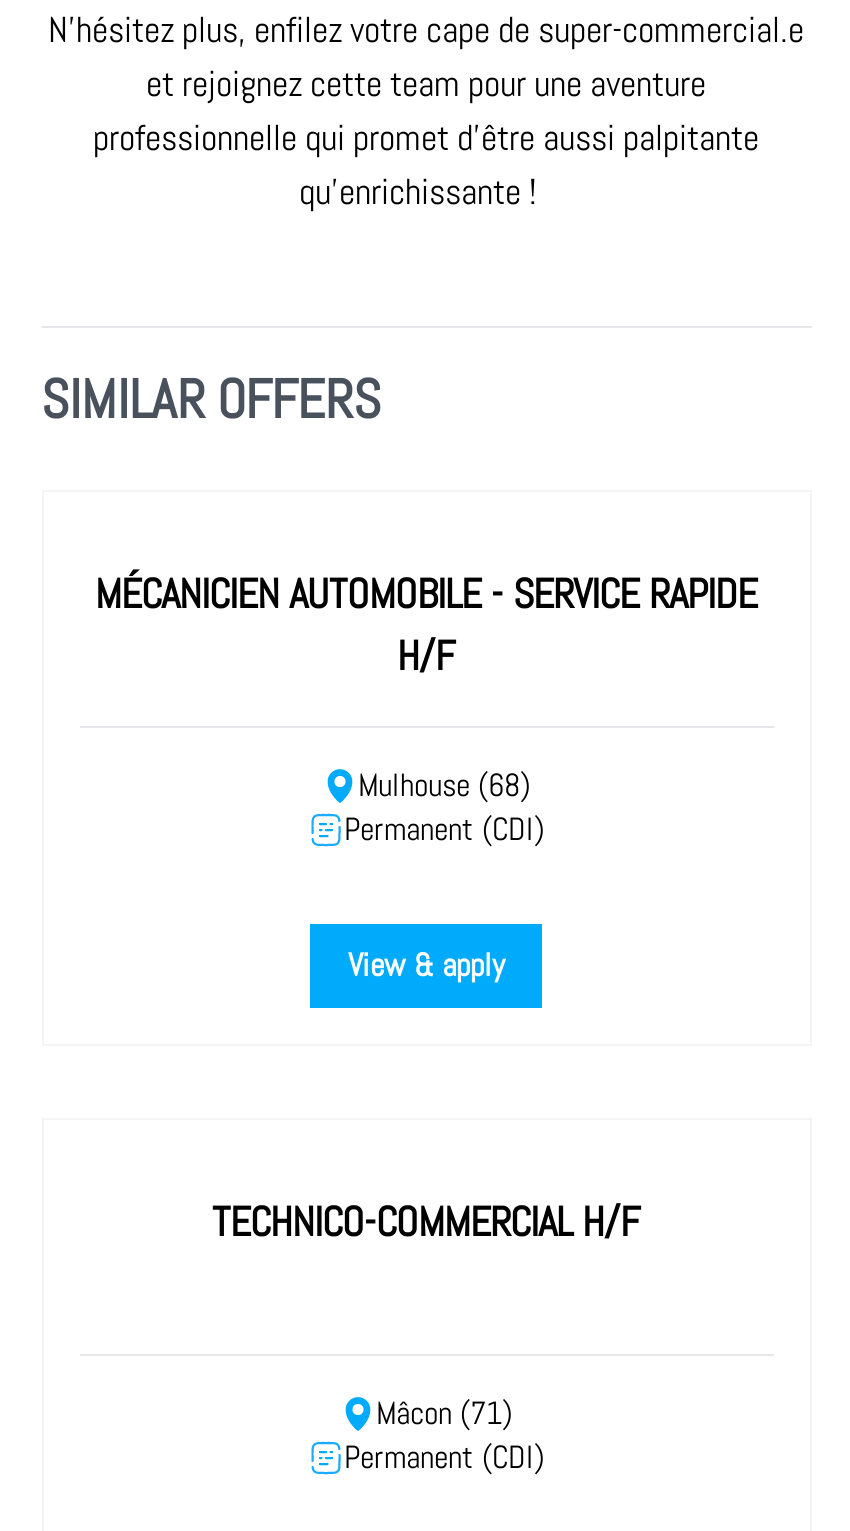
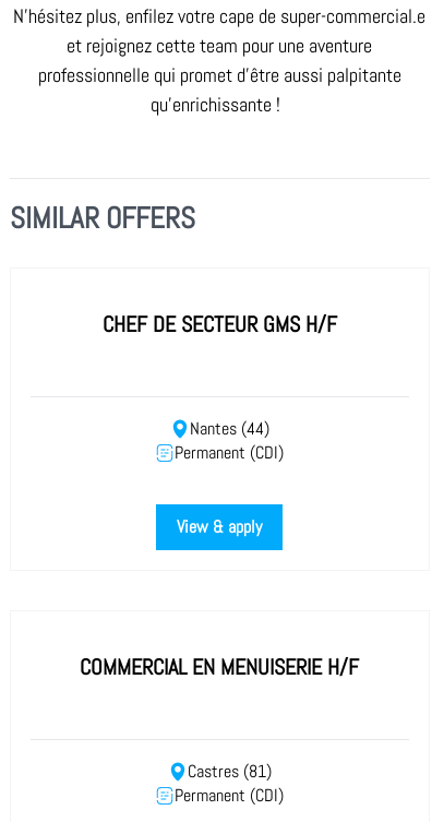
- MÉCANICIEN AUTOMOBILE - SERVICE RAPIDE
- H/F
+ CHEF DE SECTEUR GMS H/F

- Mulhouse (68)
+ Nantes (44)

- TECHNICO-COMMERCIAL H/F
+ COMMERCIAL EN MENUISERIE H/F

- Mâcon (71)
+ Castres (81)
